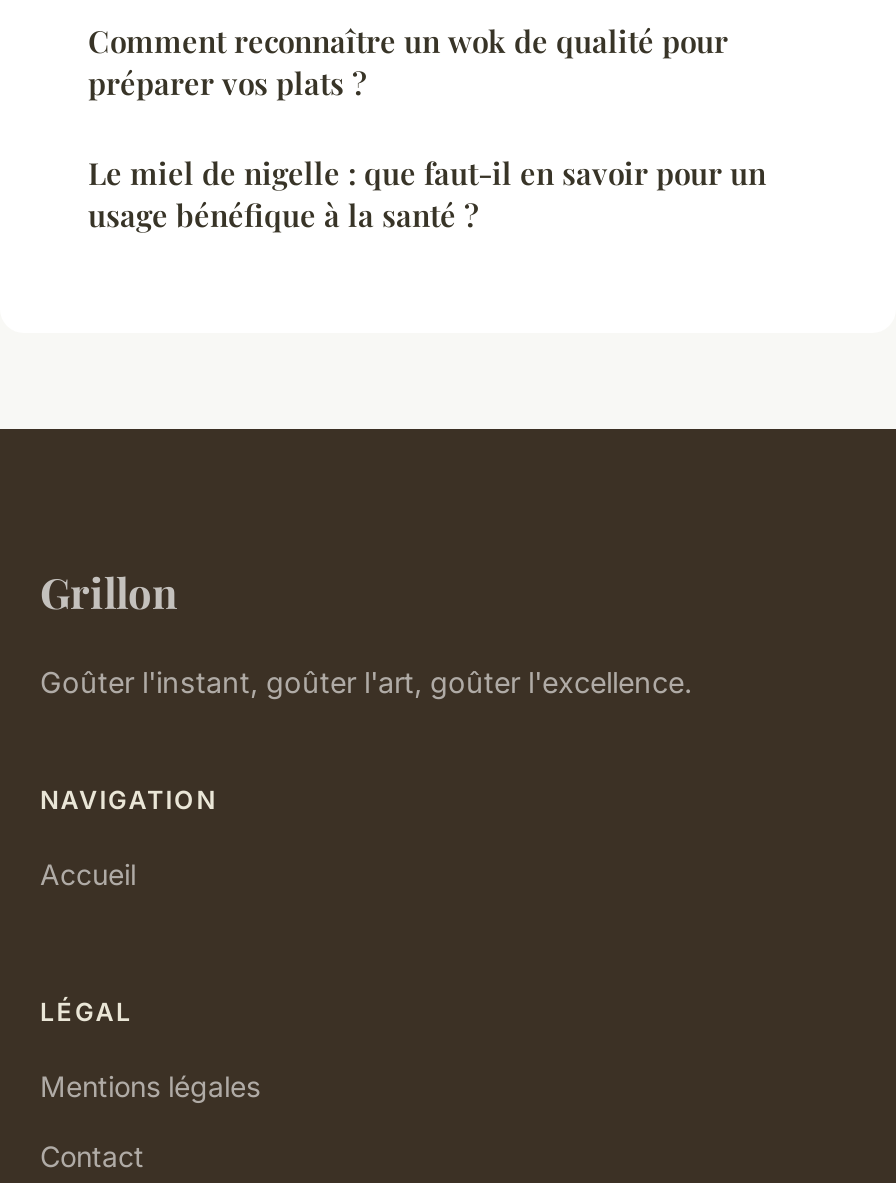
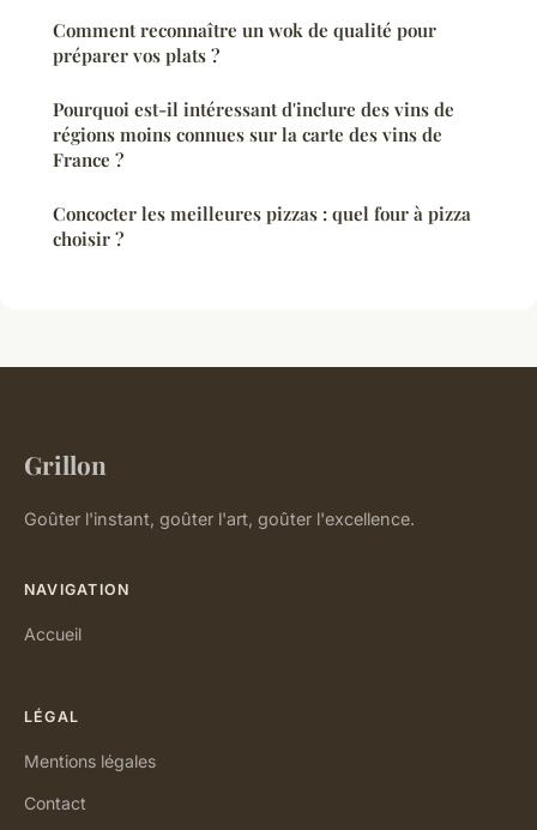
- Le miel de nigelle : que faut-il en savoir pour un
- usage bénéfique à la santé ?
+ Pourquoi est-il intéressant d'inclure des vins de
+ régions moins connues sur la carte des vins de
+ France ?
+ Concocter les meilleures pizzas : quel four à pizza
+ choisir ?
